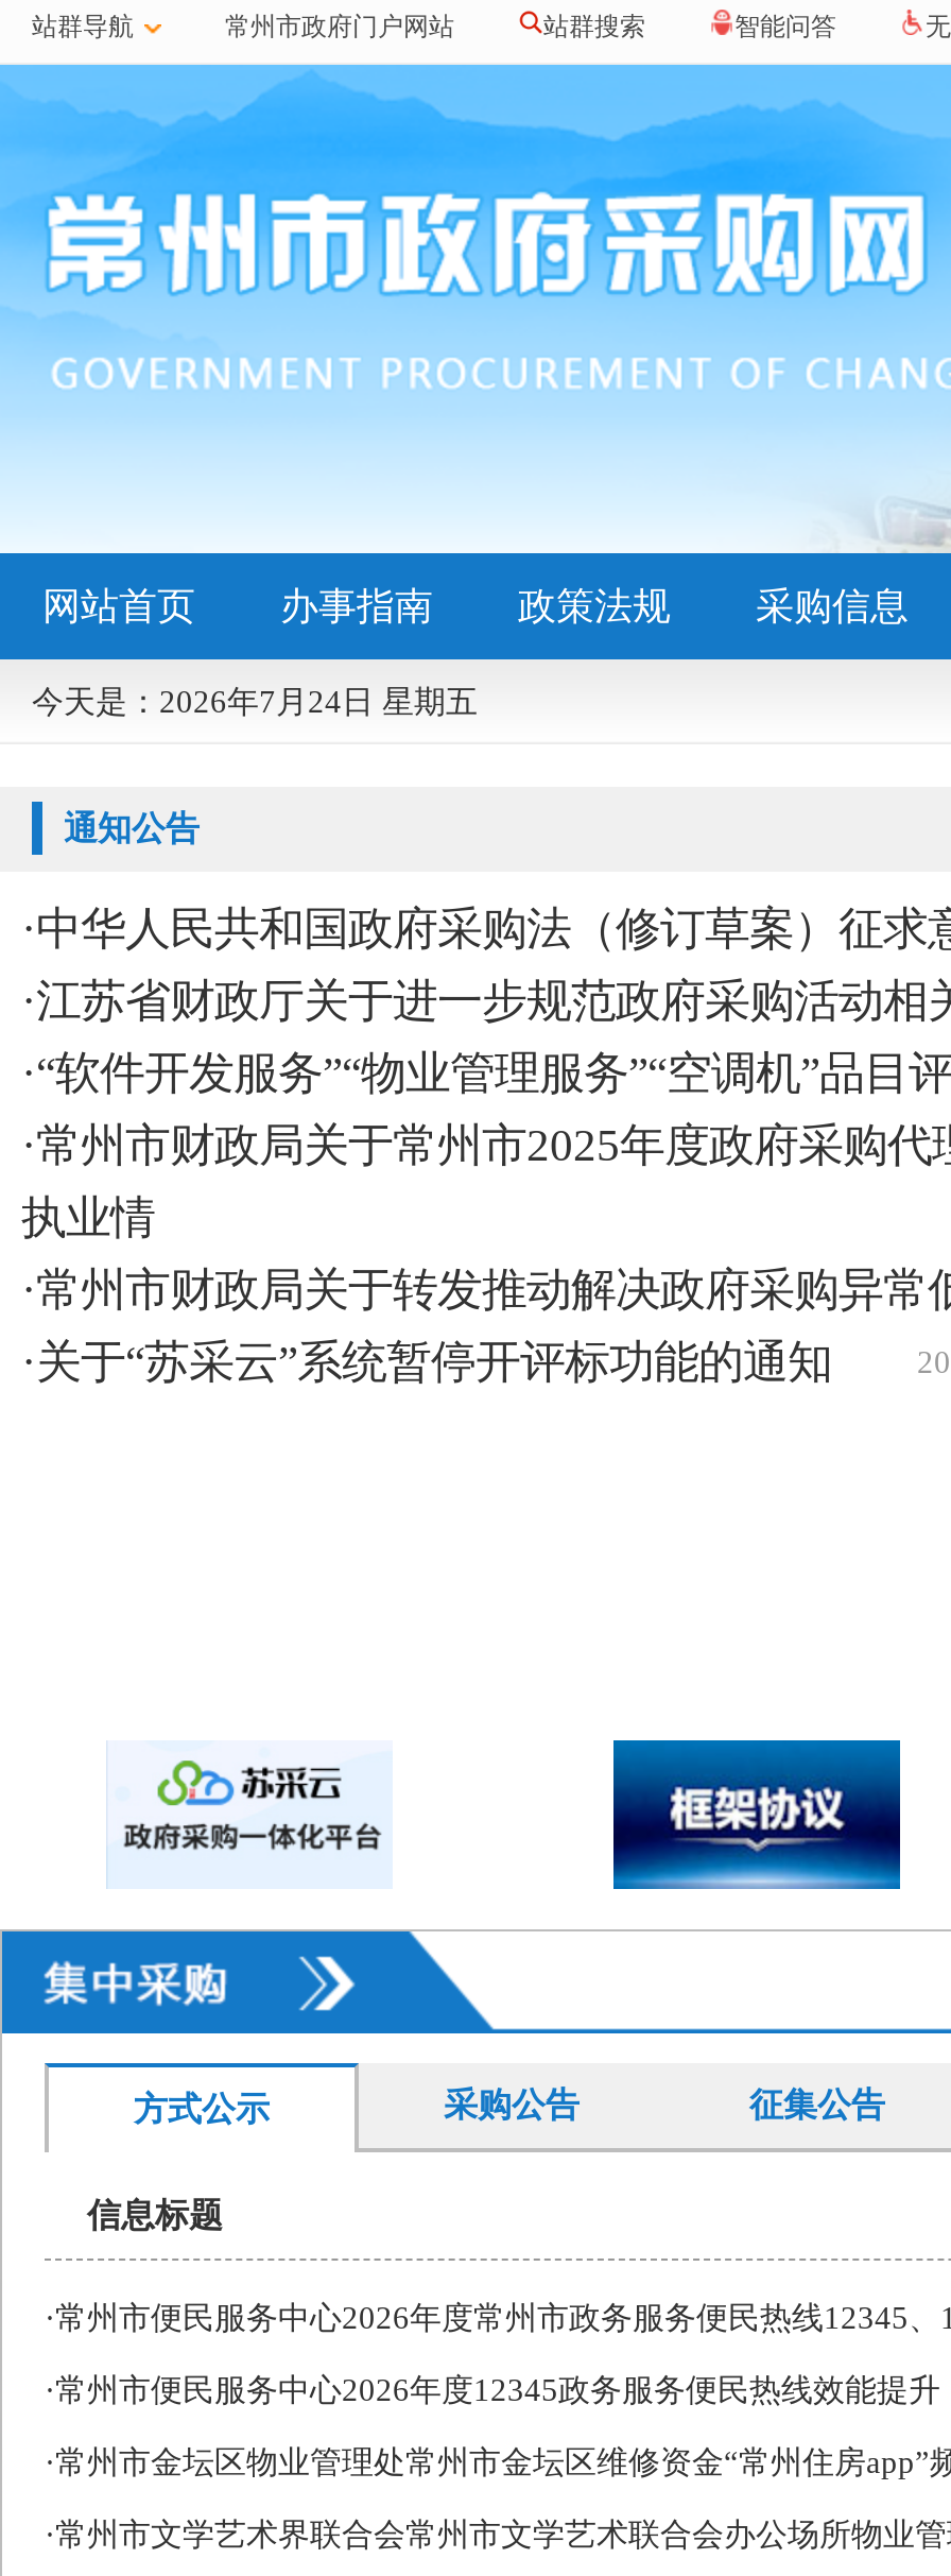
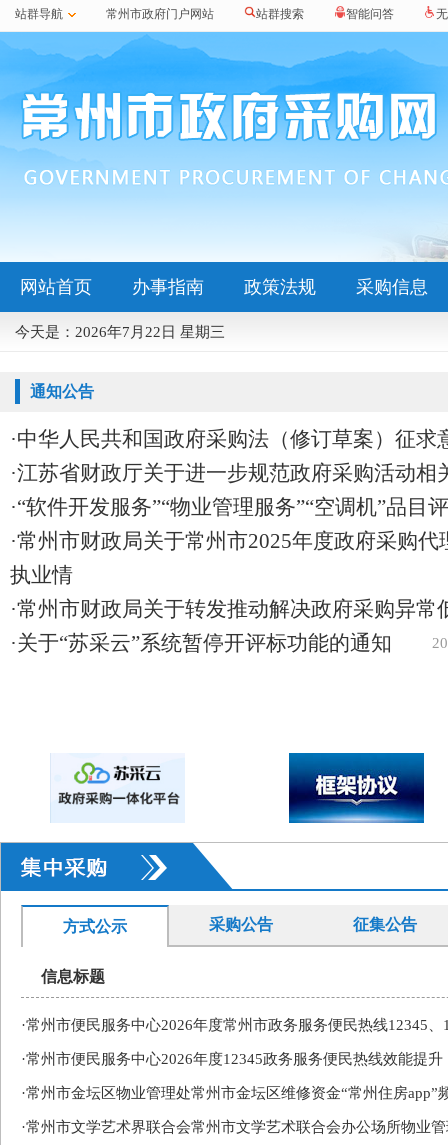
- 今天是：2026年7月24日 星期五
+ 今天是：2026年7月22日 星期三
